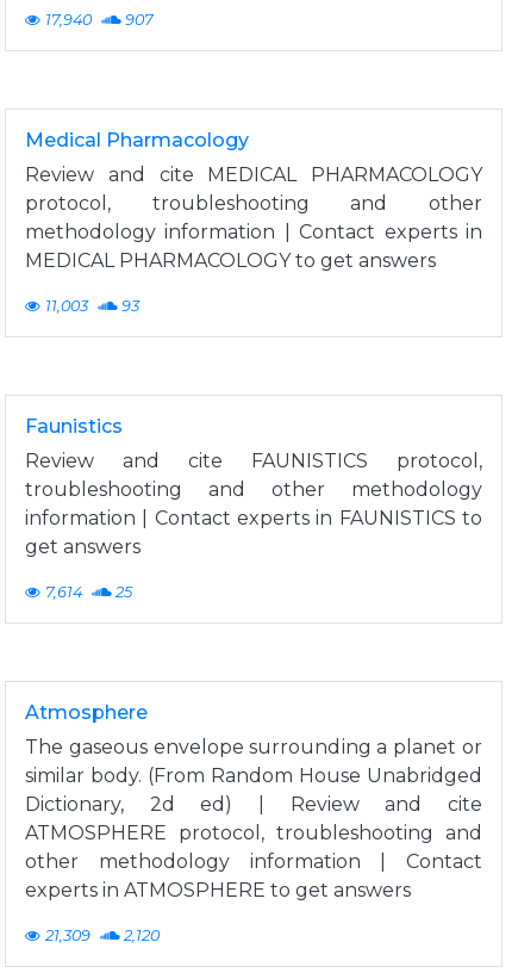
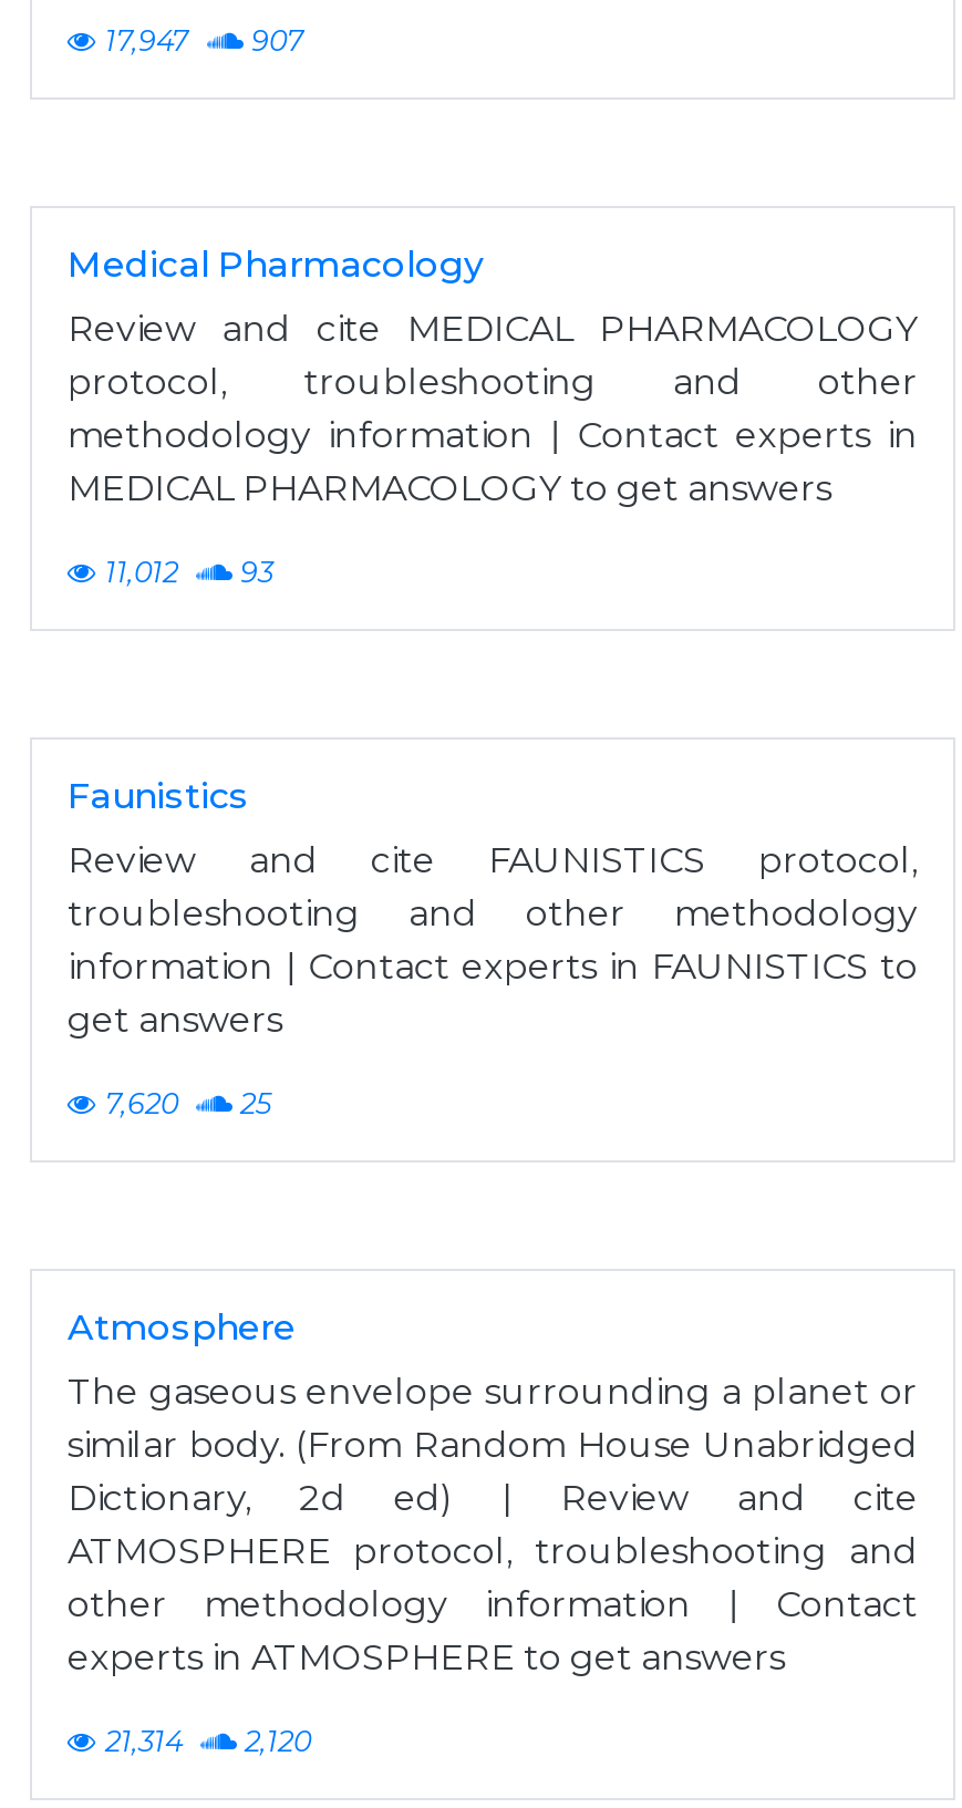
- 17,940 907
+ 17,947 907

- 11,003 93
+ 11,012 93

- 7,614 25
+ 7,620 25

- 21,309 2,120
+ 21,314 2,120
